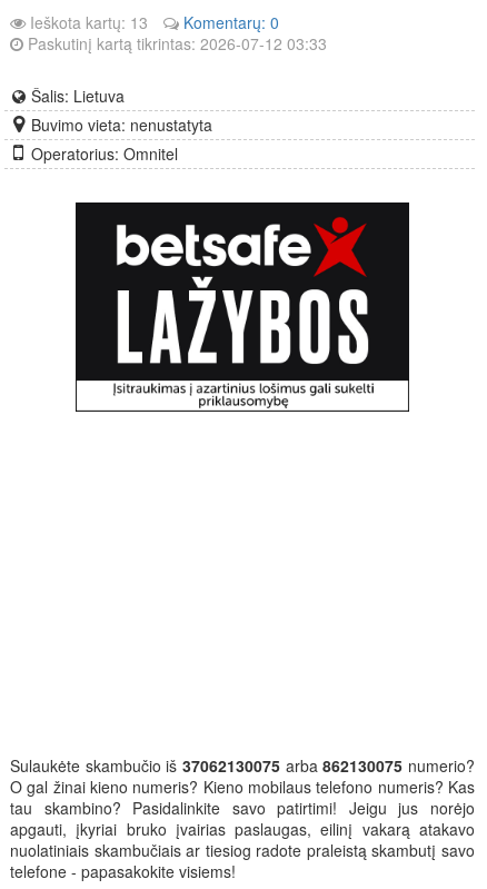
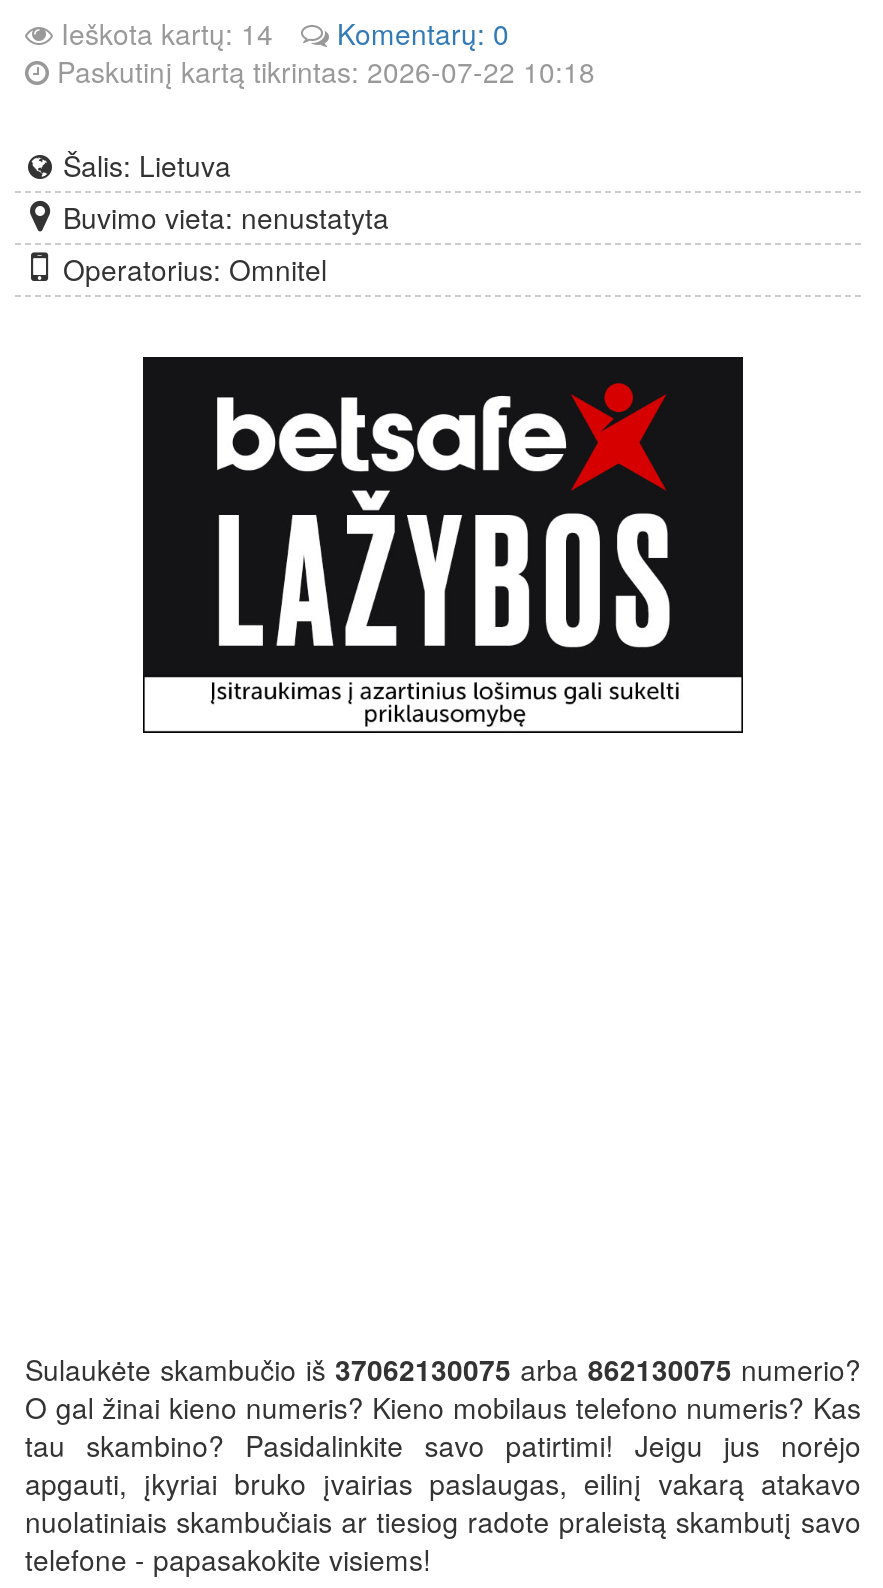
- Ieškota kartų: 13
+ Ieškota kartų: 14

- Paskutinį kartą tikrintas: 2026-07-12 03:33
+ Paskutinį kartą tikrintas: 2026-07-22 10:18
